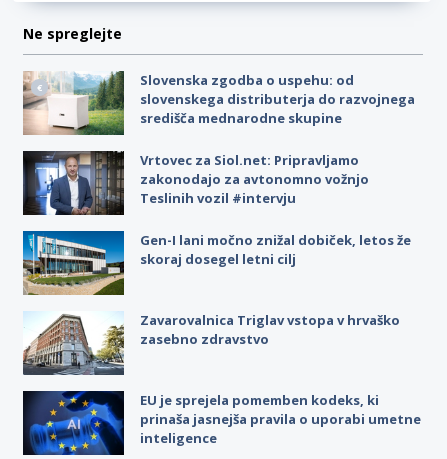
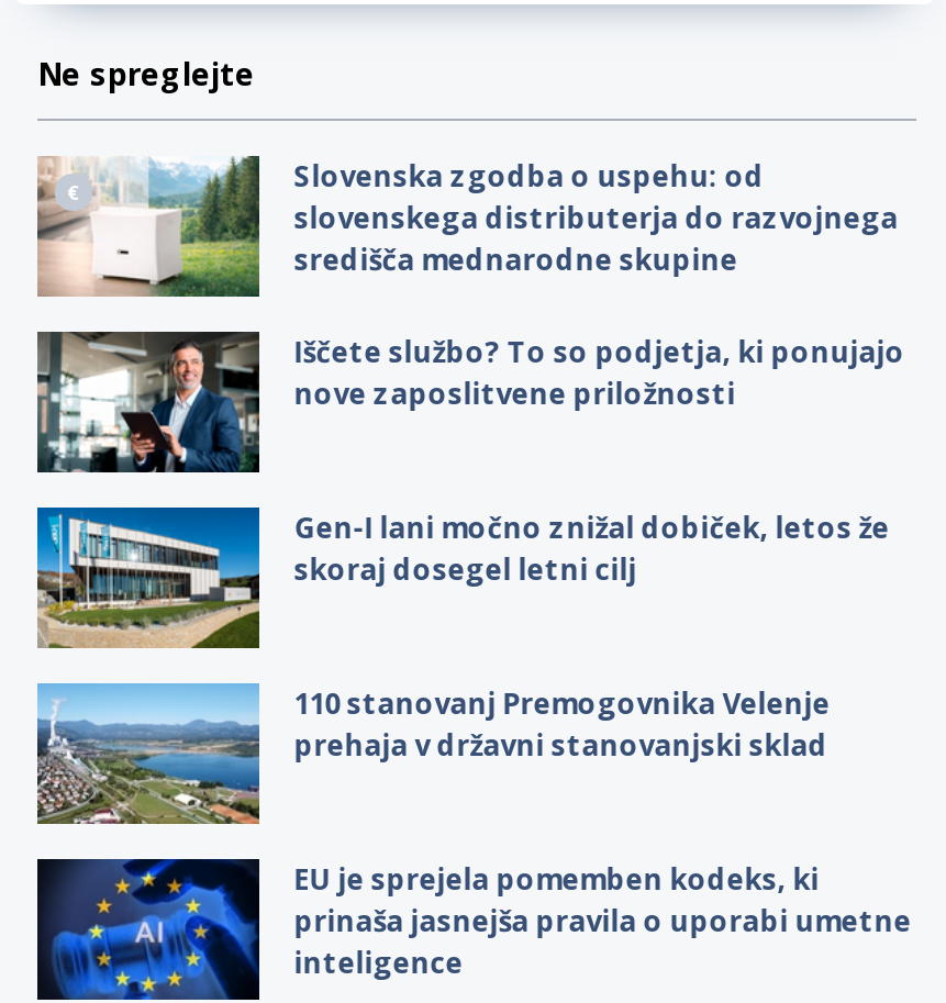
- [image]
- Vrtovec za Siol.net: Pripravljamo
- zakonodajo za avtonomno vožnjo
- Teslinih vozil #intervju
+ [image]
+ Iščete službo? To so podjetja, ki ponujajo
+ nove zaposlitvene priložnosti

- [image]
- Zavarovalnica Triglav vstopa v hrvaško
- zasebno zdravstvo
+ [image]
+ 110 stanovanj Premogovnika Velenje
+ prehaja v državni stanovanjski sklad
